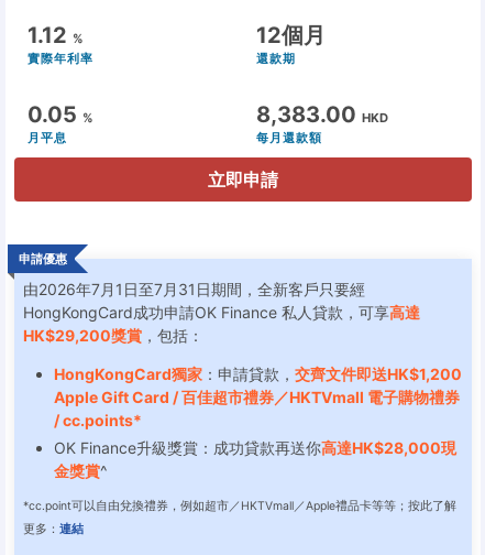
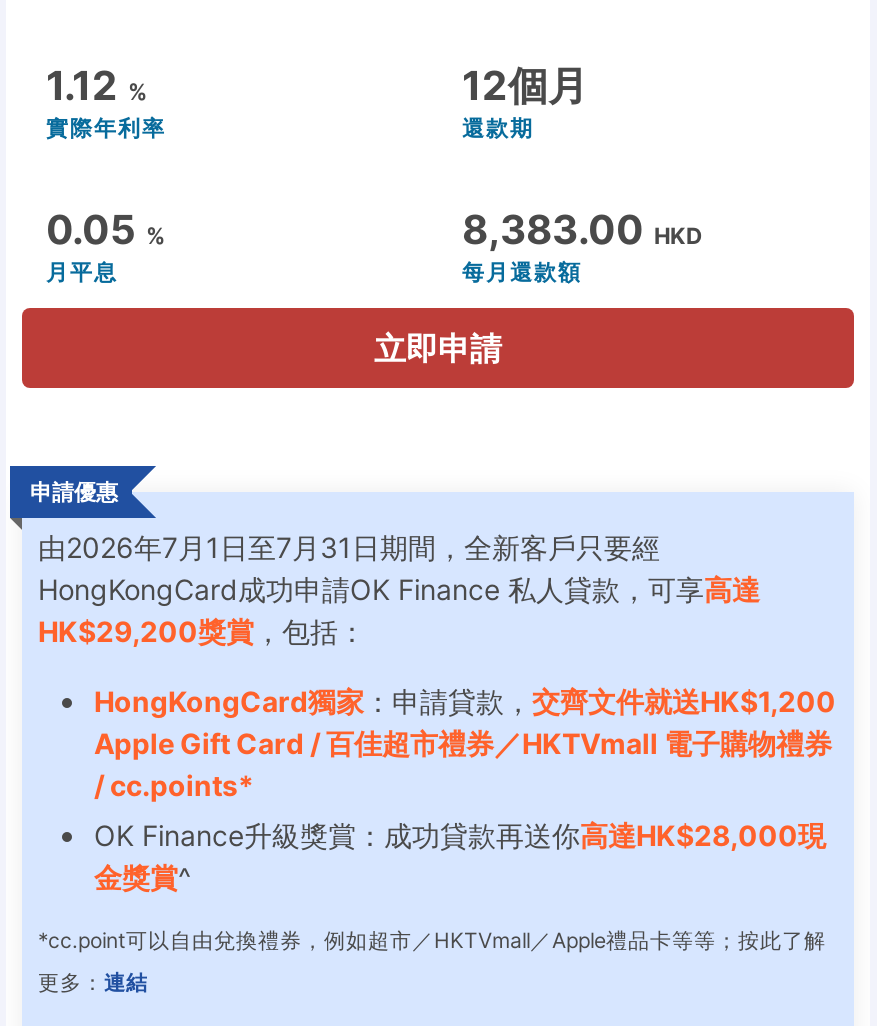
- HongKongCard獨家：申請貸款，交齊文件即送HK$1,200
+ HongKongCard獨家：申請貸款，交齊文件就送HK$1,200
